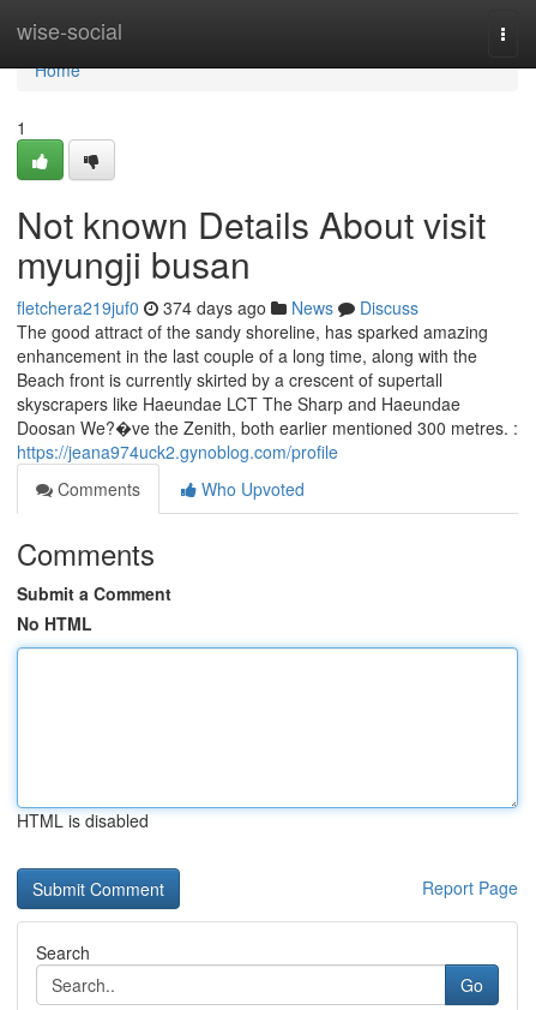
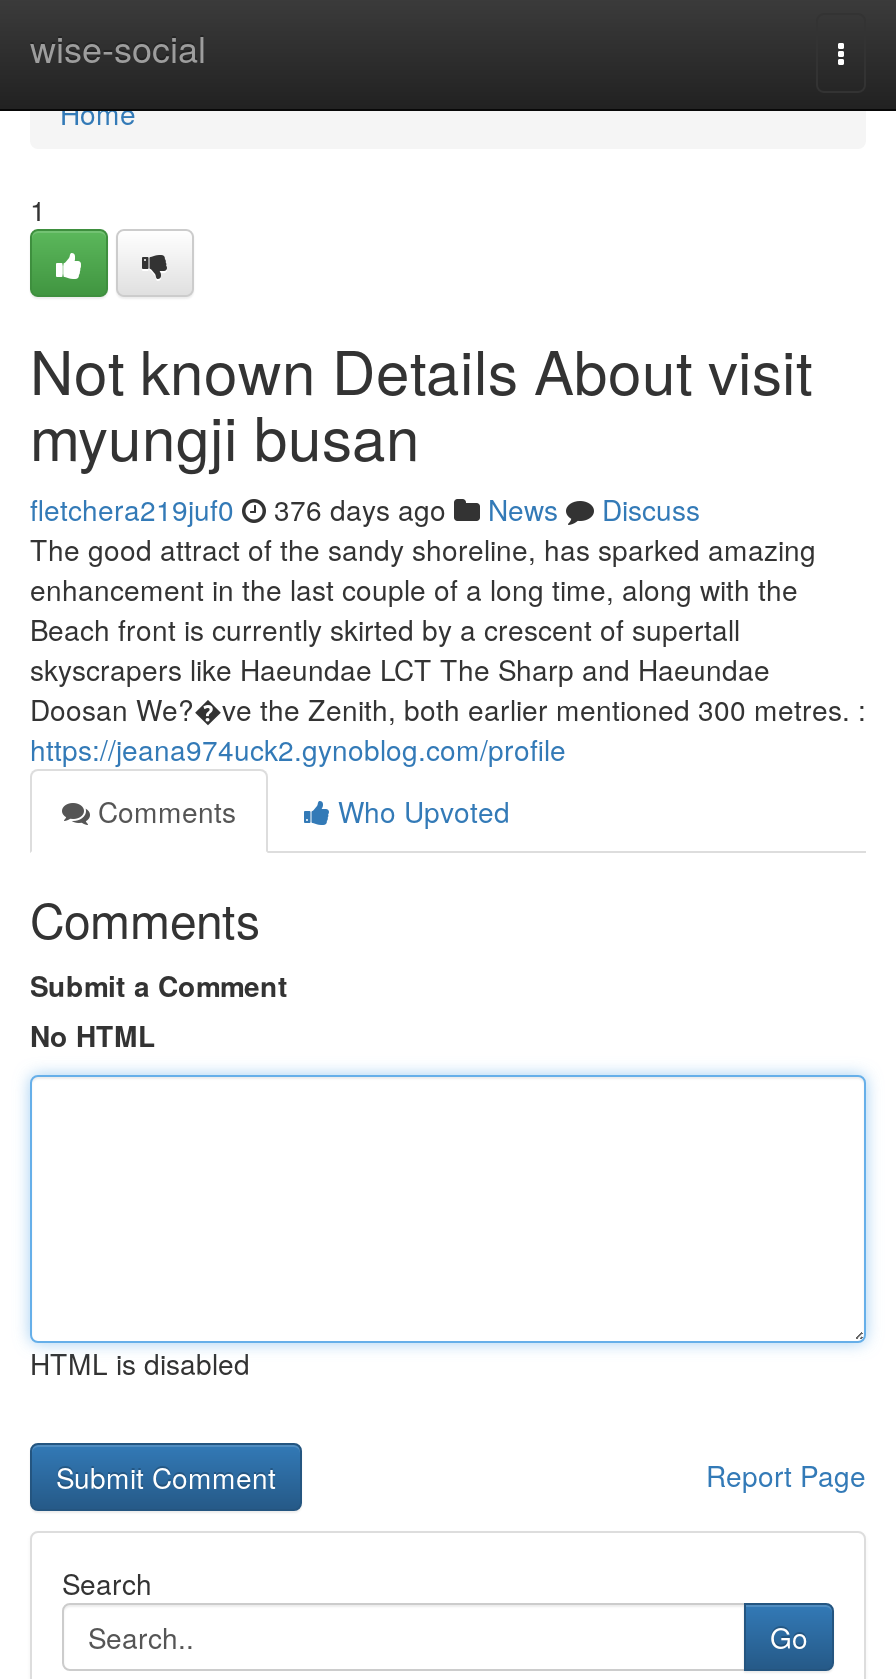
- fletchera219juf0 374 days ago News Discuss
+ fletchera219juf0 376 days ago News Discuss
